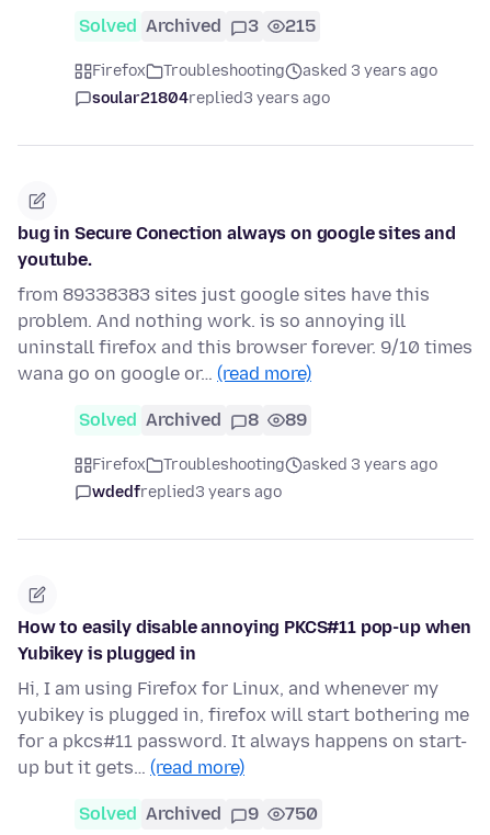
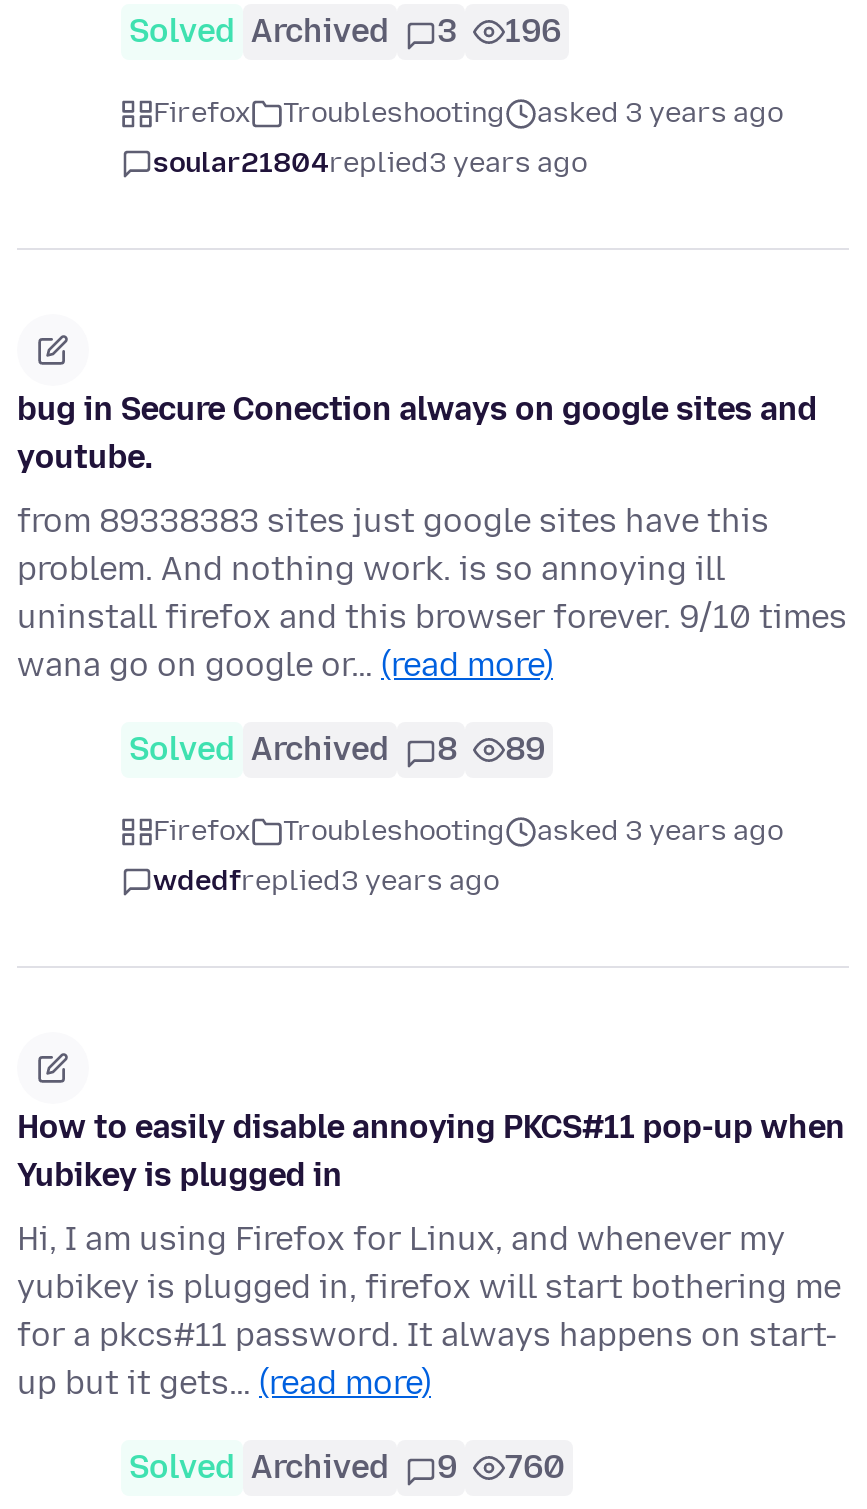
- Solved Archived 3 215
+ Solved Archived 3 196

- Solved Archived 9 750
+ Solved Archived 9 760
